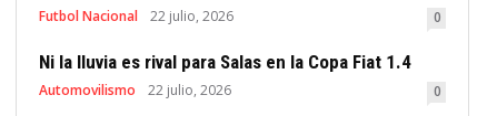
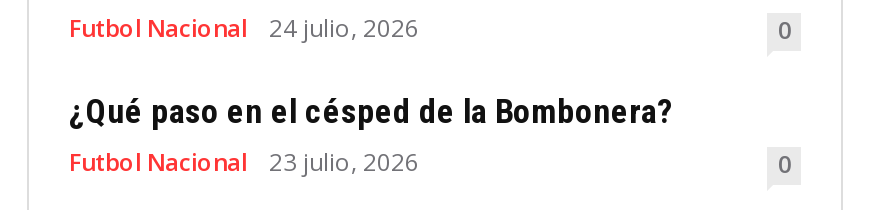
- Futbol Nacional 22 julio, 2026
+ Futbol Nacional 24 julio, 2026

- Ni la lluvia es rival para Salas en la Copa Fiat 1.4
- Automovilismo
- 22 julio, 2026
+ ¿Qué paso en el césped de la Bombonera?
+ Futbol Nacional
+ 23 julio, 2026
